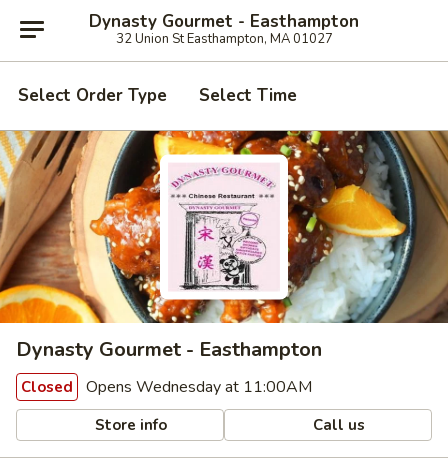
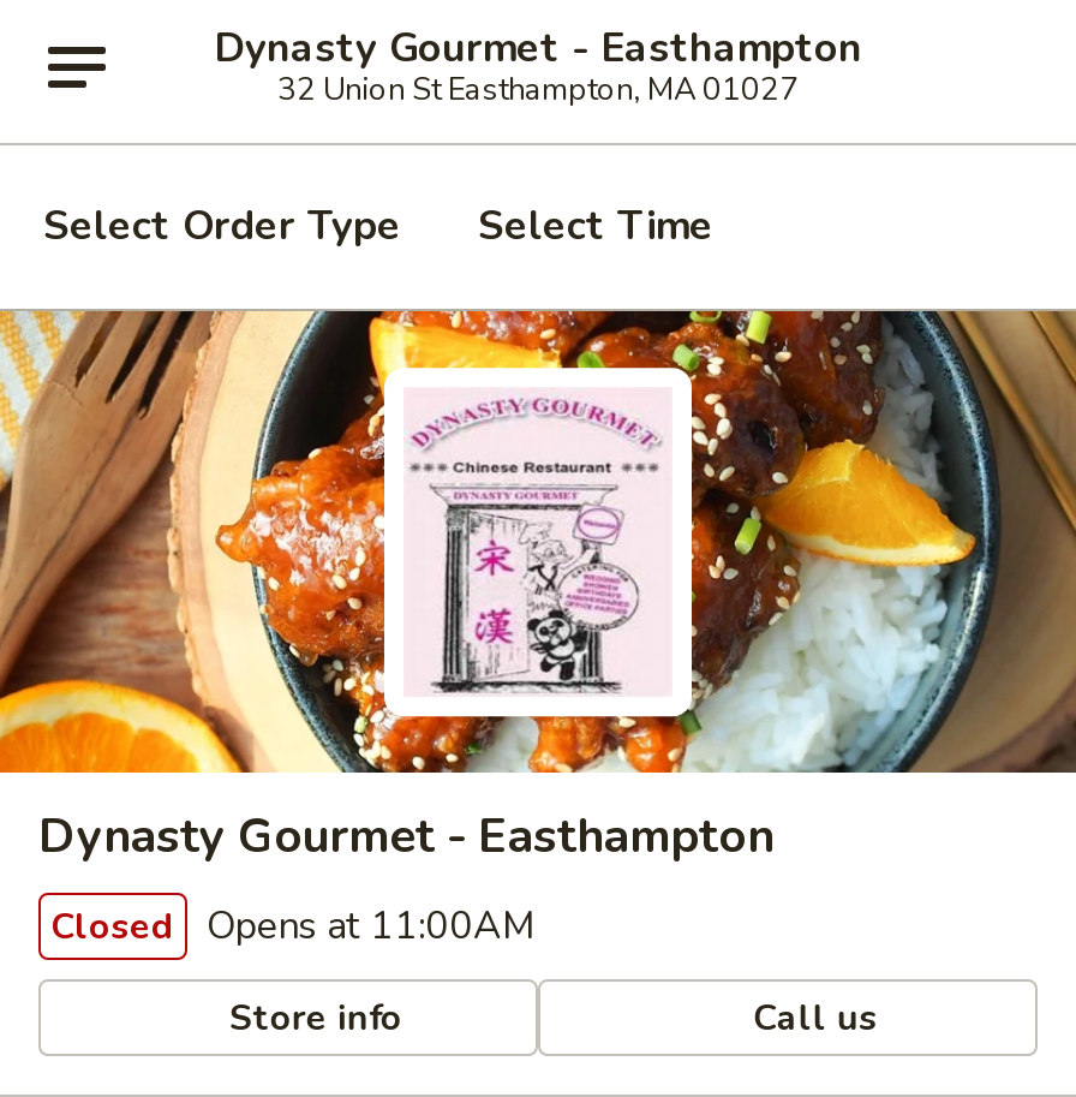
- Closed Opens Wednesday at 11:00AM
+ Closed Opens at 11:00AM
